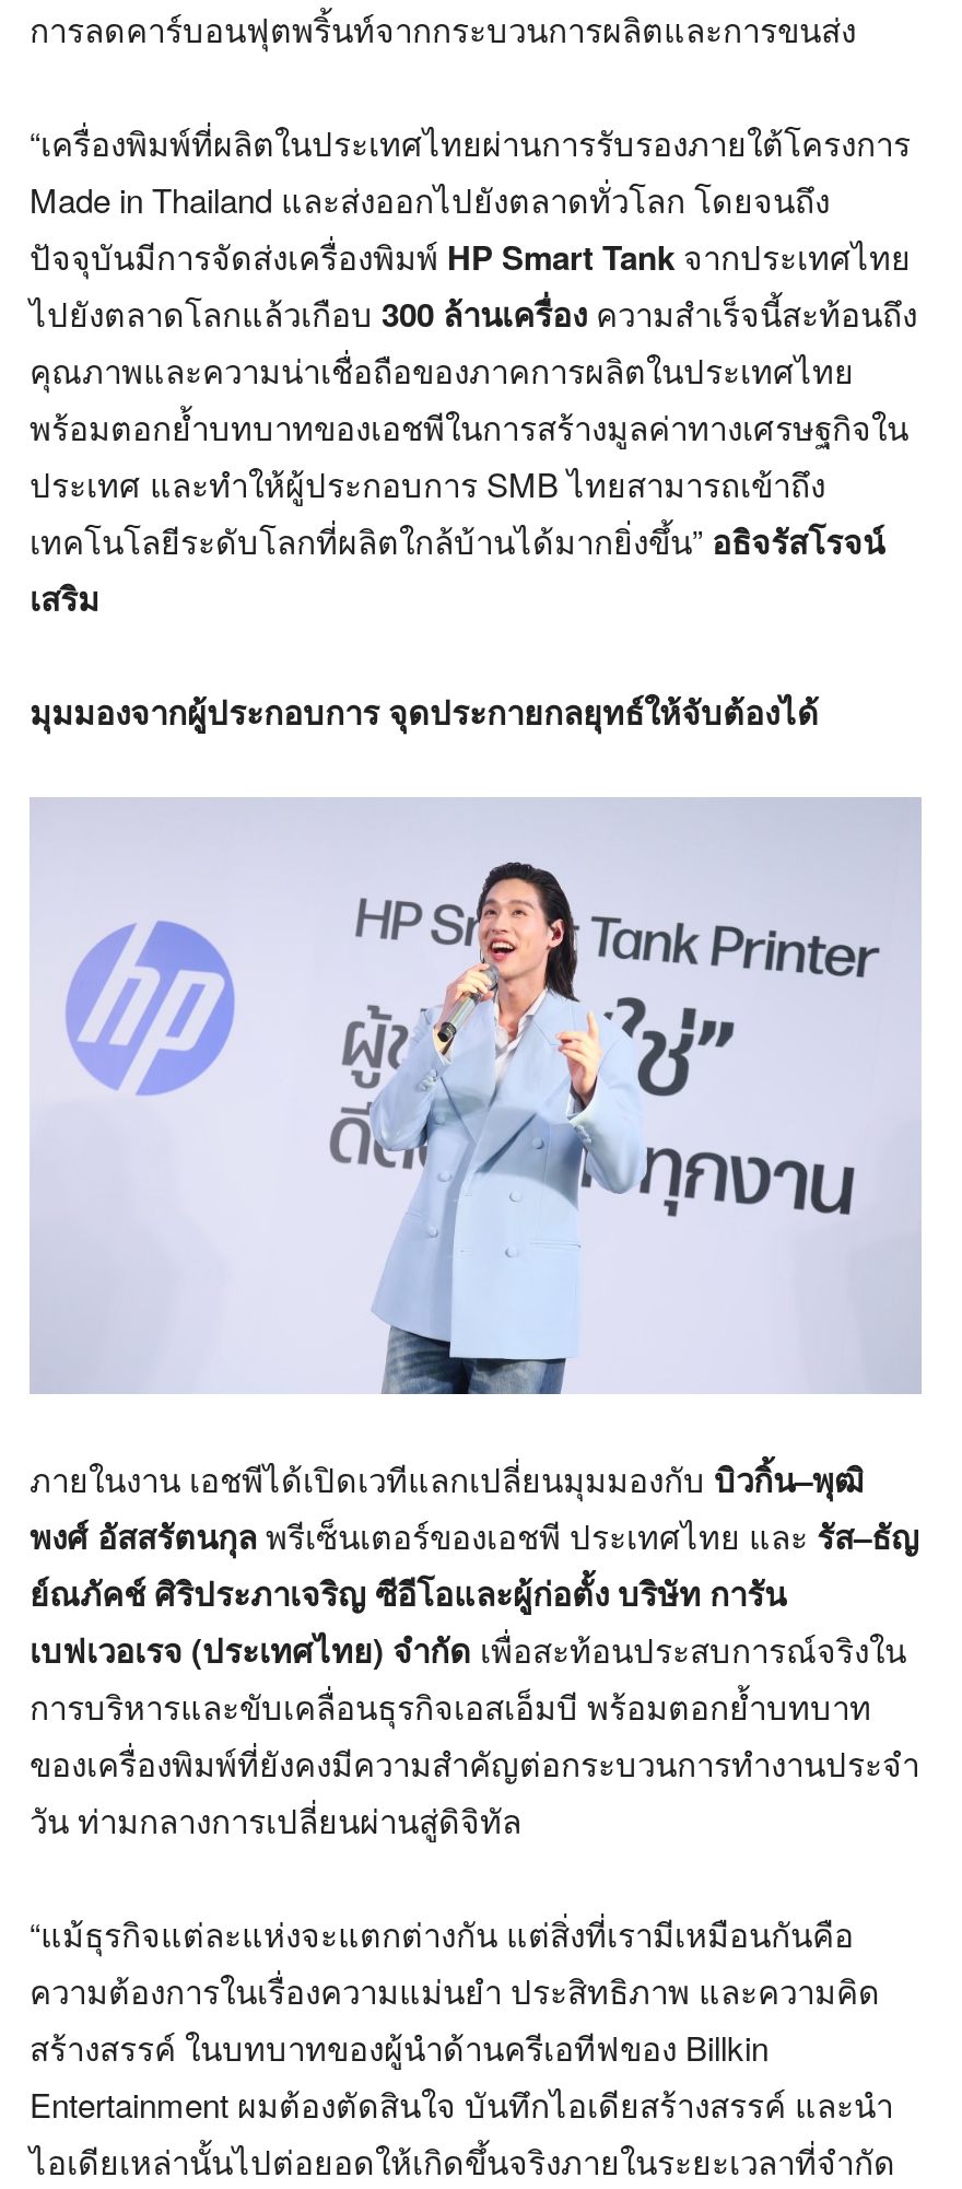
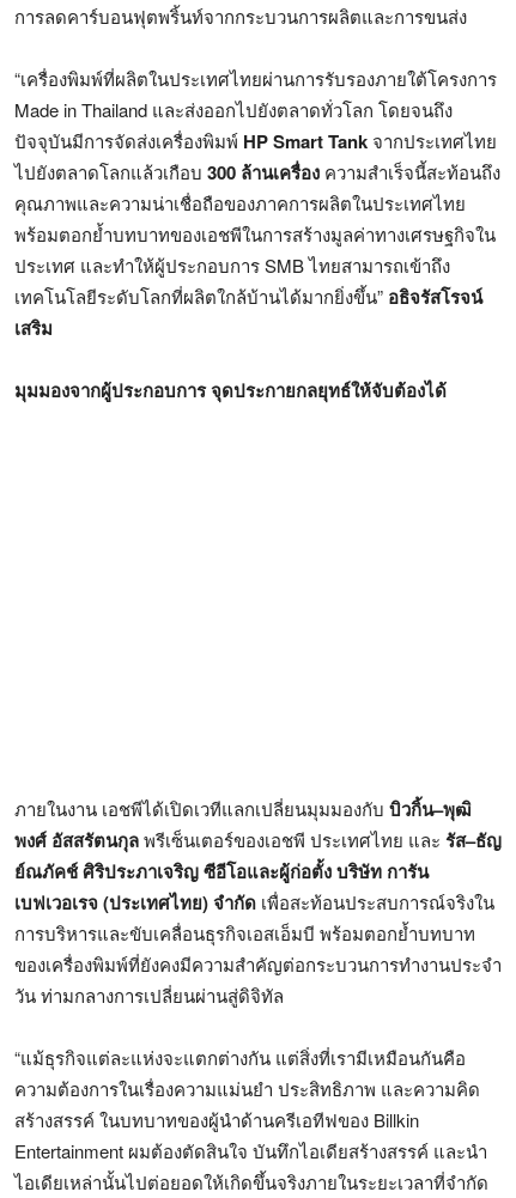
- [image]
